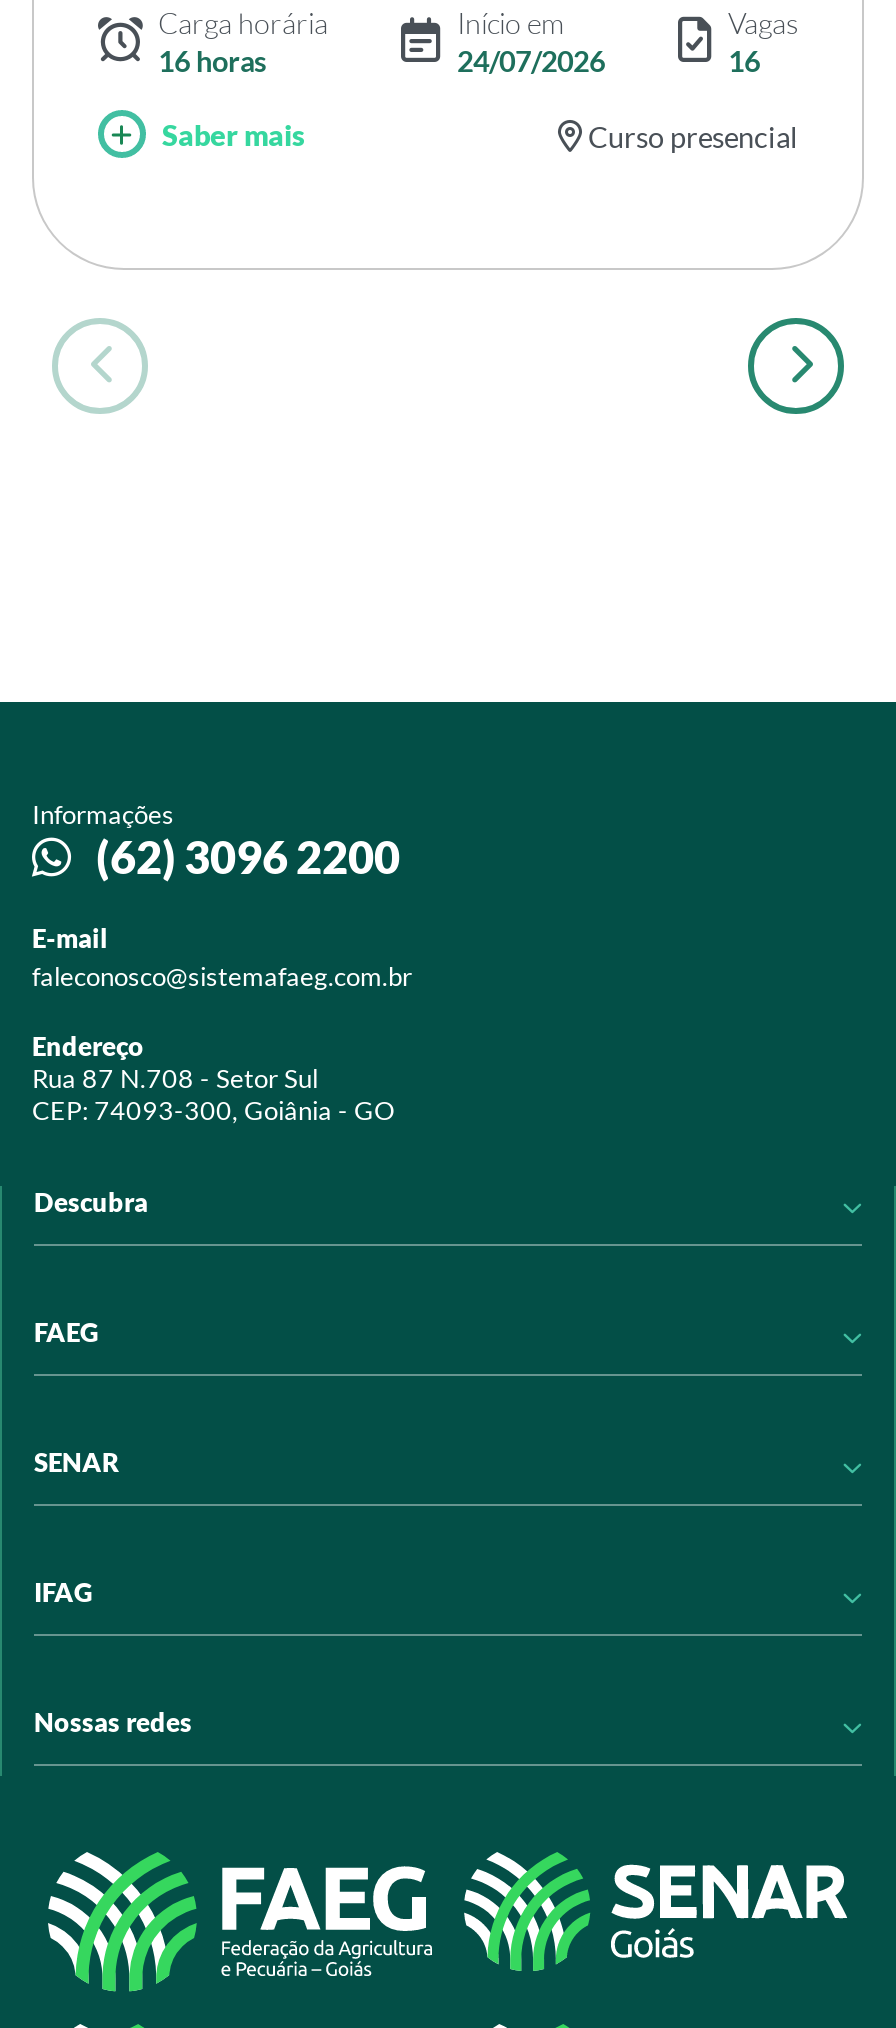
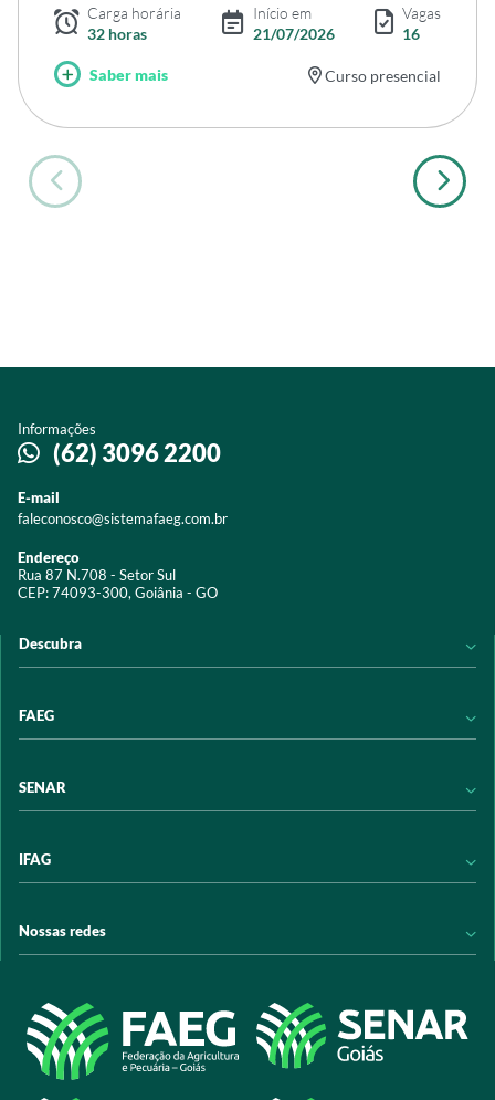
- 16 horas
+ 32 horas

- 24/07/2026
+ 21/07/2026
